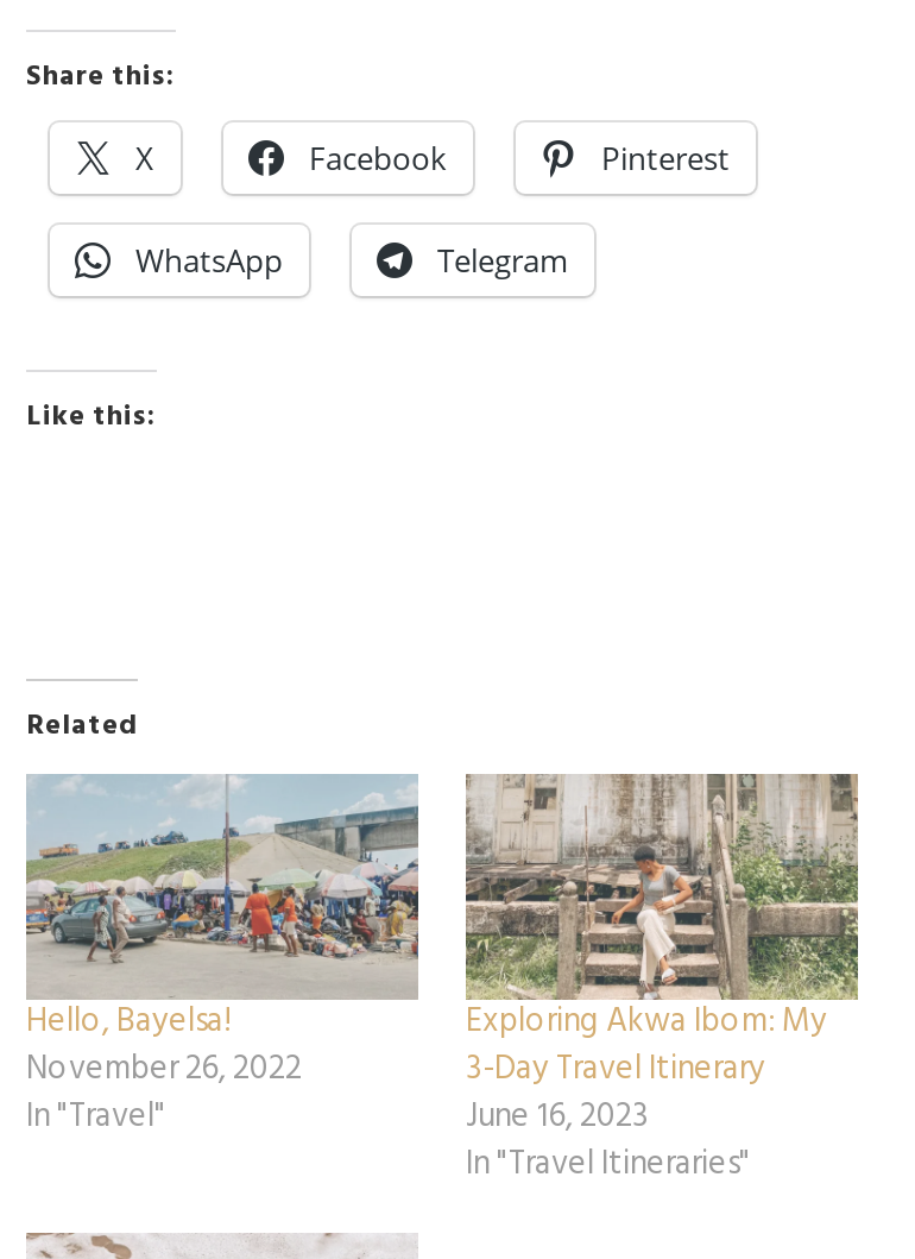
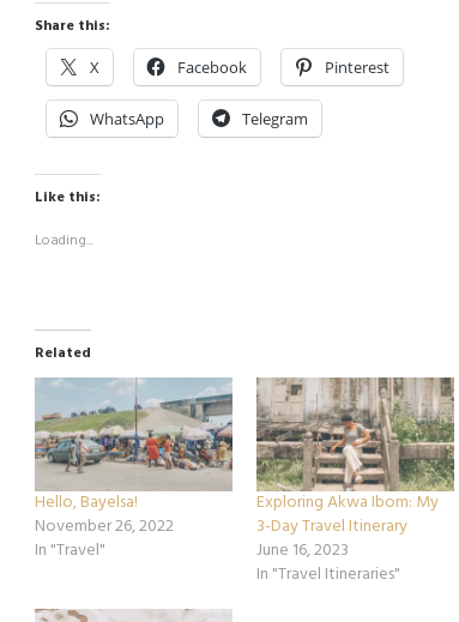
+ Loading...
